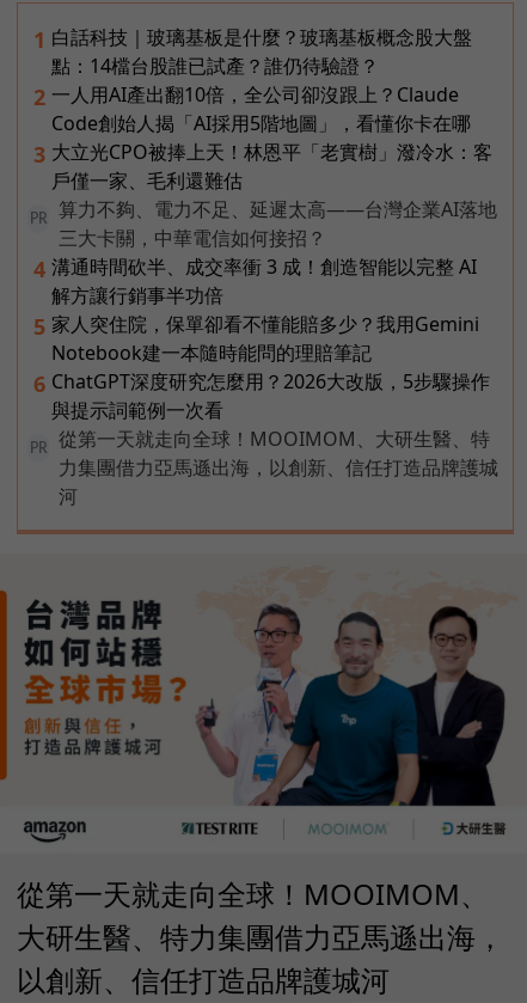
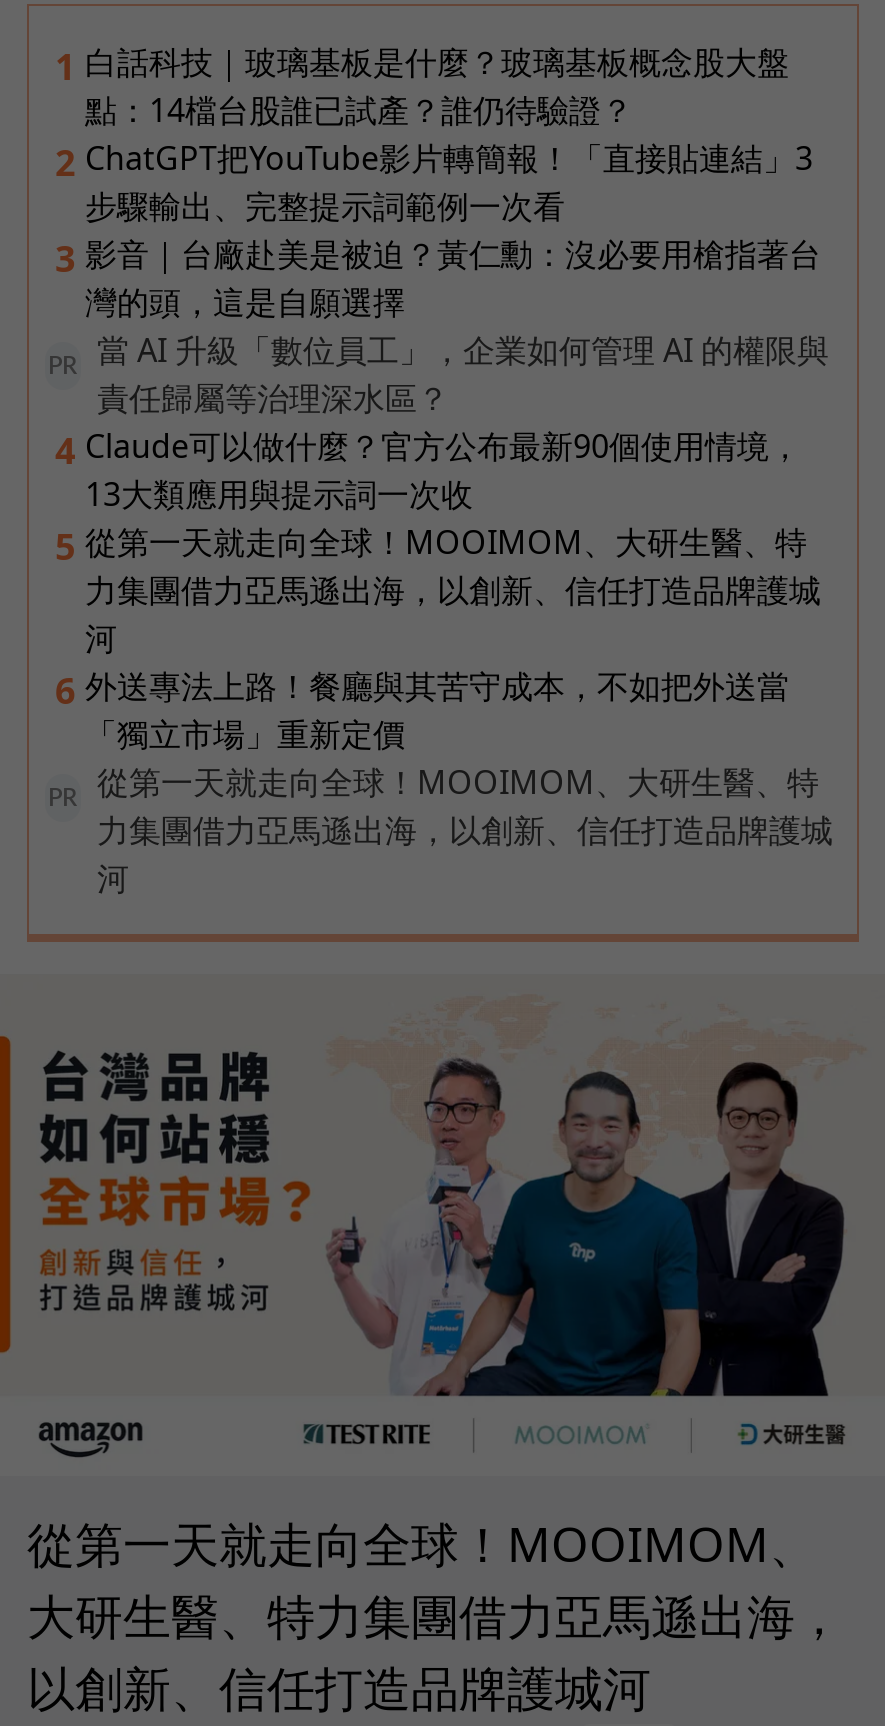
- 2 一人用AI產出翻10倍，全公司卻沒跟上？Claude
- Code創始人揭「AI採用5階地圖」，看懂你卡在哪
- 3 大立光CPO被捧上天！林恩平「老實樹」潑冷水：客
- 戶僅一家、毛利還難估
+ 2 ChatGPT把YouTube影片轉簡報！「直接貼連結」3
+ 步驟輸出、完整提示詞範例一次看
+ 3 影音｜台廠赴美是被迫？黃仁勳：沒必要用槍指著台
+ 灣的頭，這是自願選擇

- 算力不夠、電力不足、延遲太高——台灣企業AI落地
- 三大卡關，中華電信如何接招？
- 4 溝通時間砍半、成交率衝 3 成！創造智能以完整 AI
- 解方讓行銷事半功倍
- 5 家人突住院，保單卻看不懂能賠多少？我用Gemini
- Notebook建一本隨時能問的理賠筆記
- 6 ChatGPT深度研究怎麼用？2026大改版，5步驟操作
- 與提示詞範例一次看
+ 當 AI 升級「數位員工」，企業如何管理 AI 的權限與
+ 責任歸屬等治理深水區？
+ 4 Claude可以做什麼？官方公布最新90個使用情境，
+ 13大類應用與提示詞一次收
+ 5 從第一天就走向全球！MOOIMOM、大研生醫、特
+ 力集團借力亞馬遜出海，以創新、信任打造品牌護城
+ 河
+ 6 外送專法上路！餐廳與其苦守成本，不如把外送當
+ 「獨立市場」重新定價
